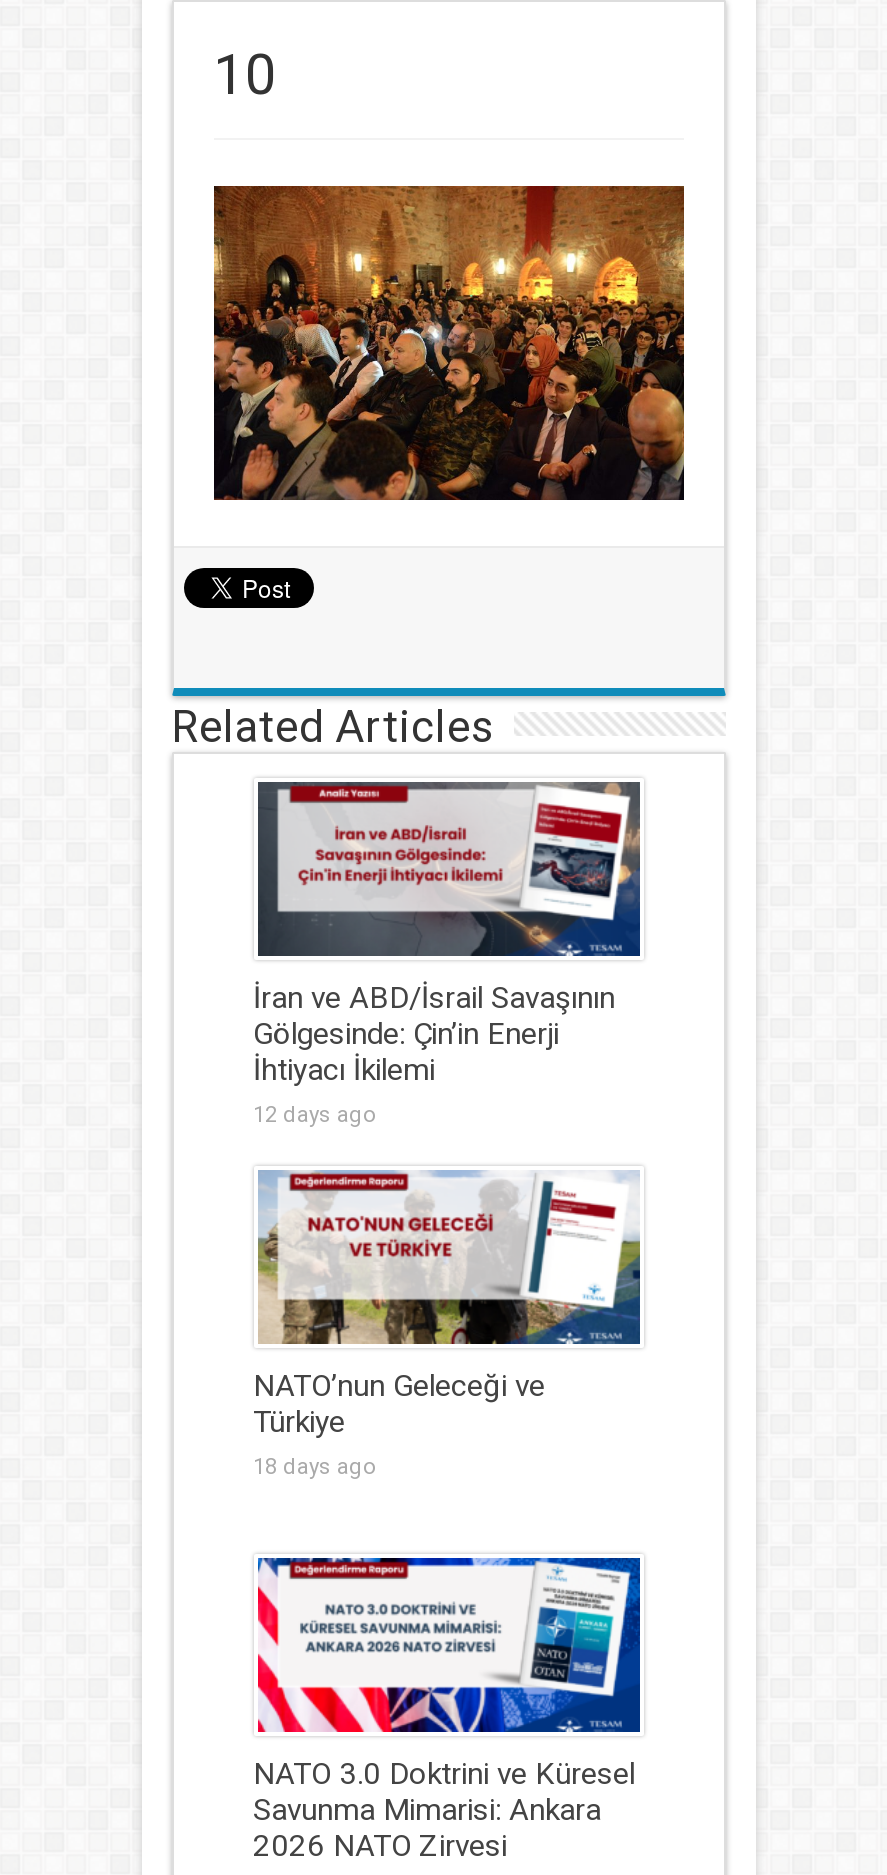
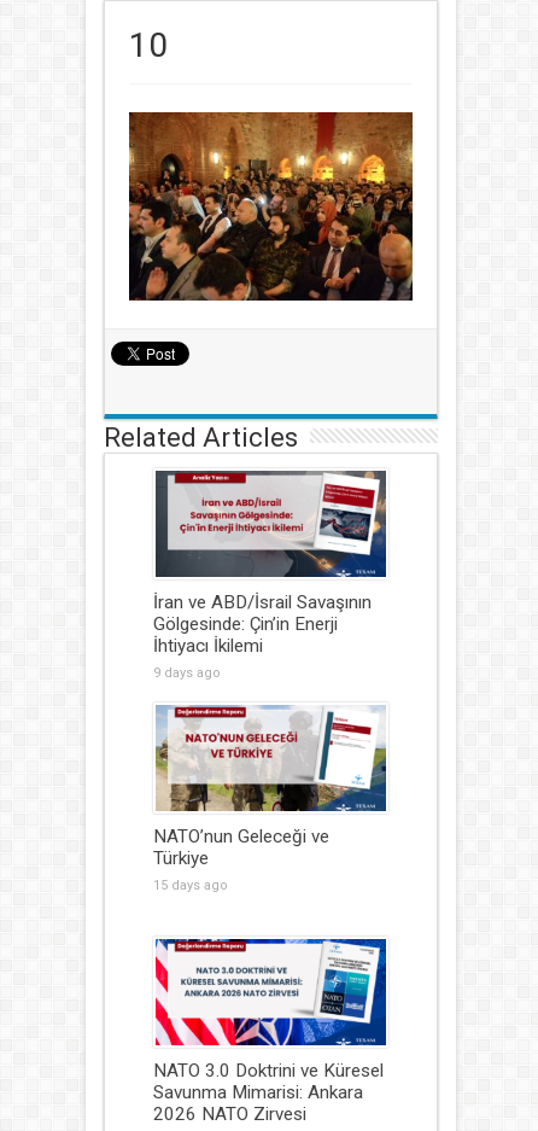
- 12 days ago
+ 9 days ago

- 18 days ago
+ 15 days ago
